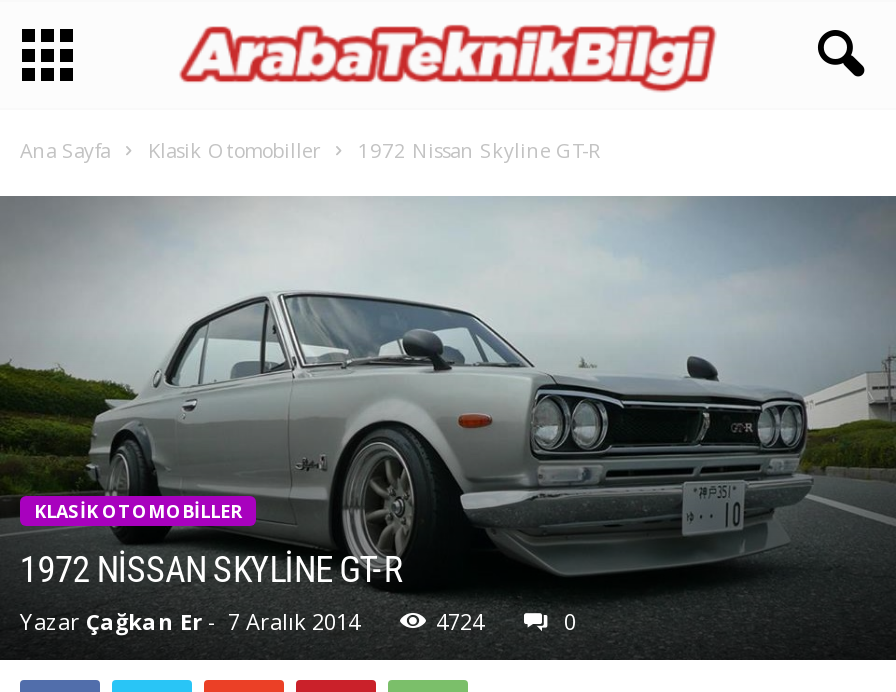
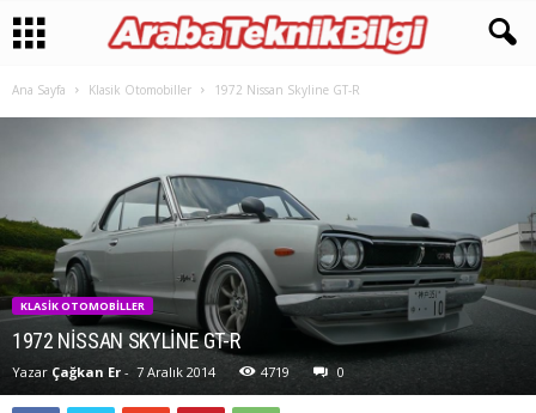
- 4724
+ 4719
